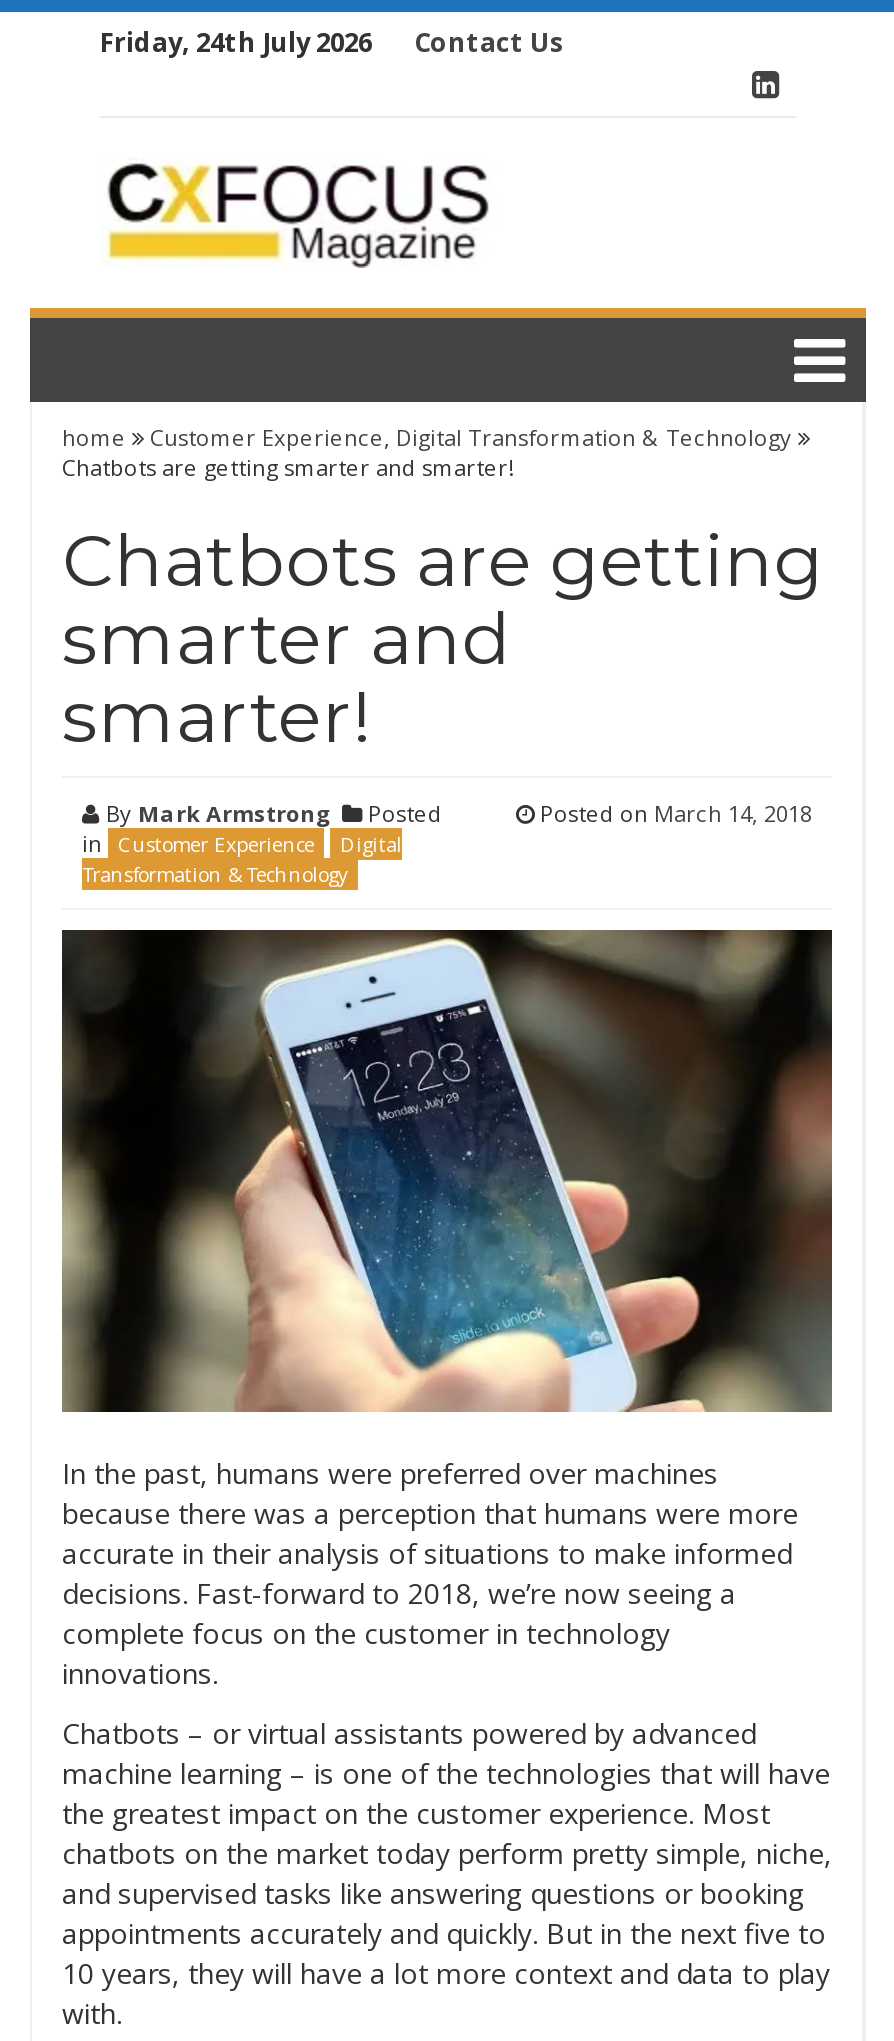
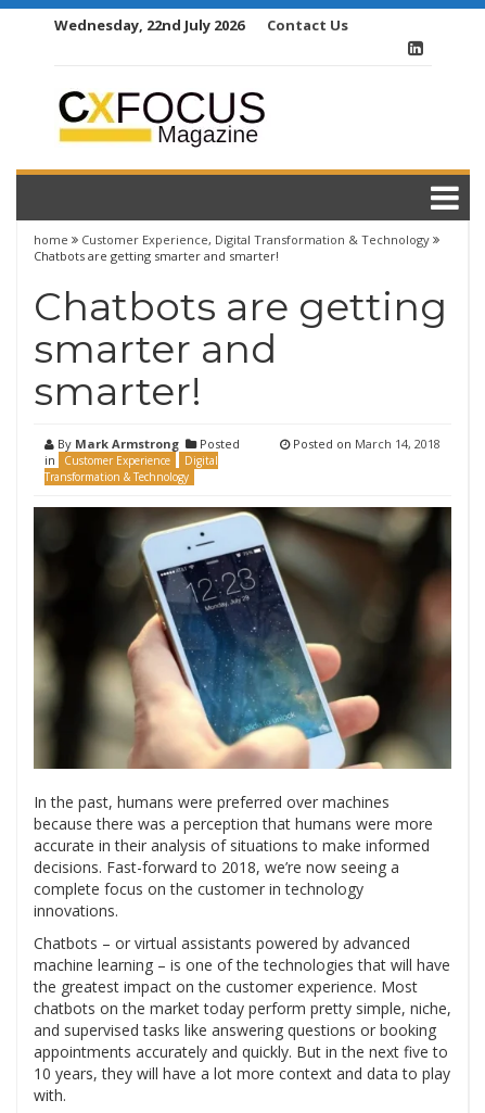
- Friday, 24th July 2026
+ Wednesday, 22nd July 2026
